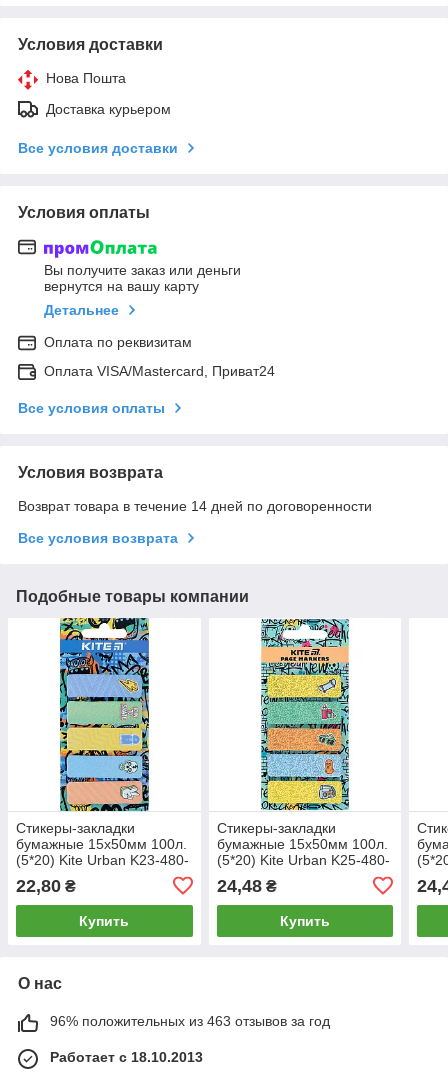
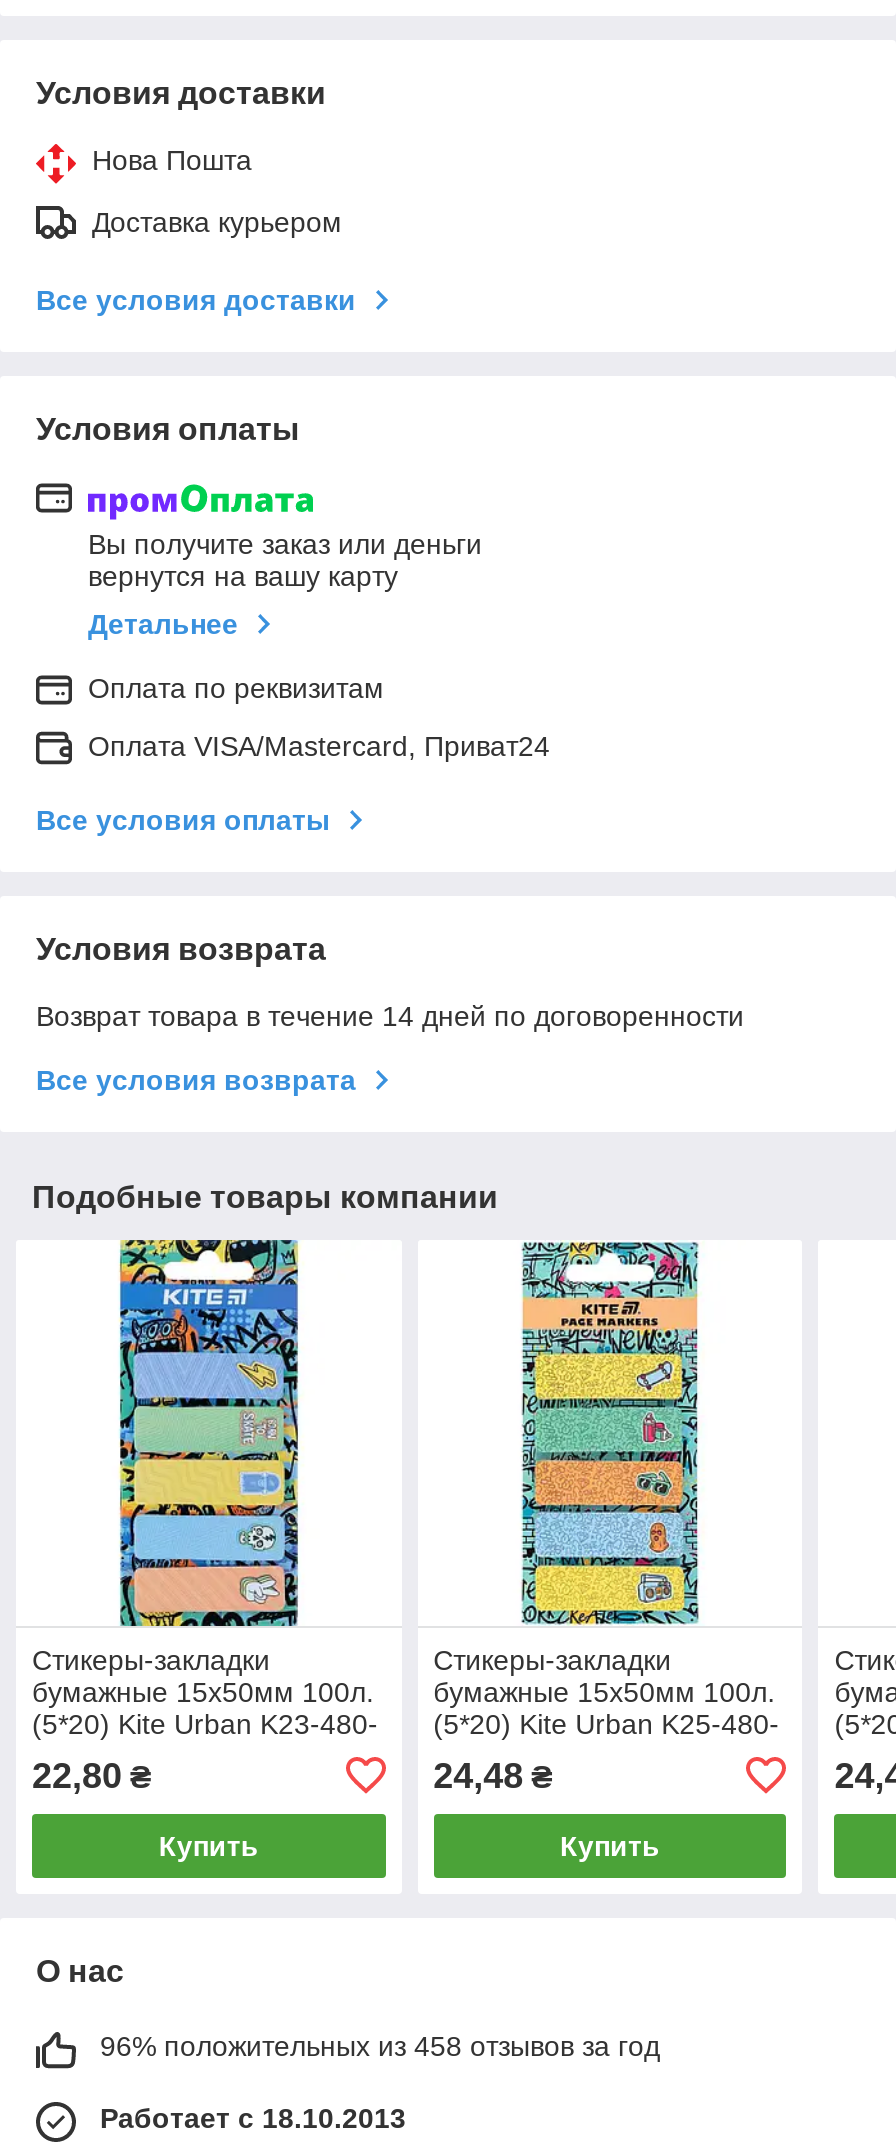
- 96% положительных из 463 отзывов за год
+ 96% положительных из 458 отзывов за год
